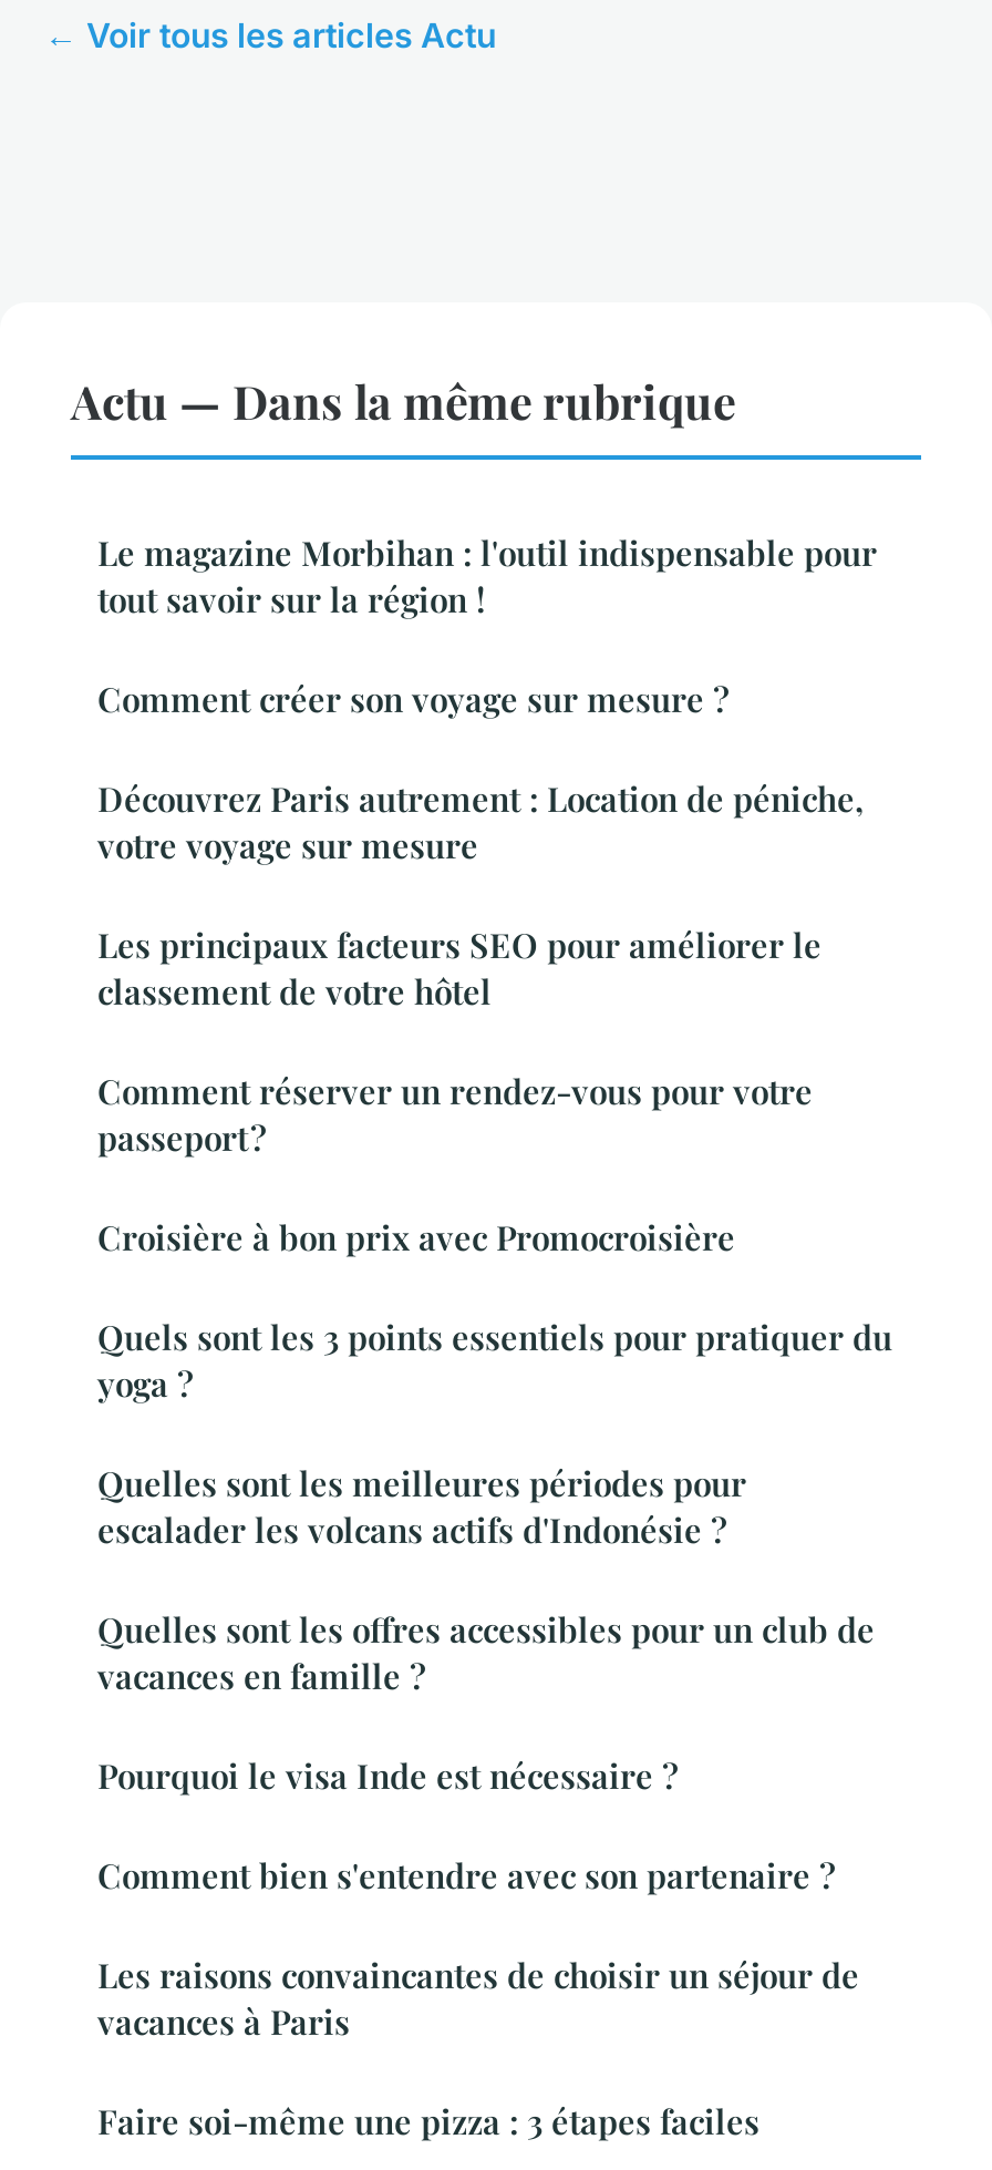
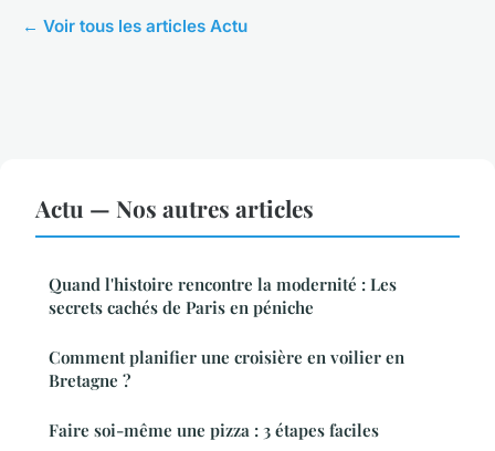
- Actu — Dans la même rubrique
- Le magazine Morbihan : l'outil indispensable pour
- tout savoir sur la région !
- Comment créer son voyage sur mesure ?
- Découvrez Paris autrement : Location de péniche,
- votre voyage sur mesure
- Les principaux facteurs SEO pour améliorer le
- classement de votre hôtel
- Comment réserver un rendez-vous pour votre
- passeport ?
- Croisière à bon prix avec Promocroisière
- Quels sont les 3 points essentiels pour pratiquer du
- yoga ?
- Quelles sont les meilleures périodes pour
- escalader les volcans actifs d'Indonésie ?
- Quelles sont les offres accessibles pour un club de
- vacances en famille ?
- Pourquoi le visa Inde est nécessaire ?
- Comment bien s'entendre avec son partenaire ?
- Les raisons convaincantes de choisir un séjour de
- vacances à Paris
+ Actu — Nos autres articles
+ Quand l'histoire rencontre la modernité : Les
+ secrets cachés de Paris en péniche
+ Comment planifier une croisière en voilier en
+ Bretagne ?
